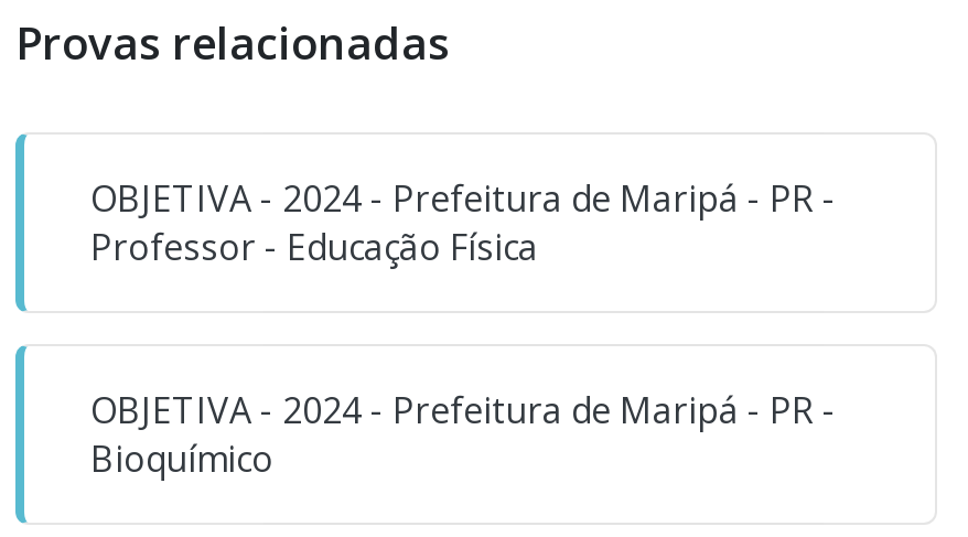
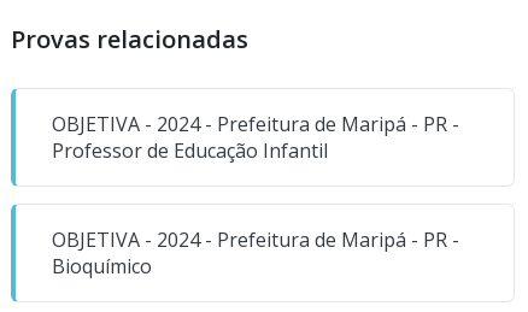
- Professor - Educação Física
+ Professor de Educação Infantil
